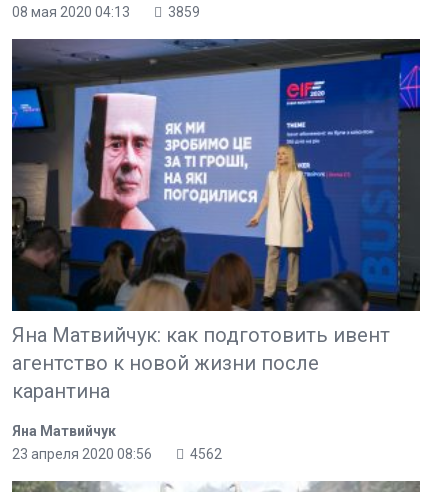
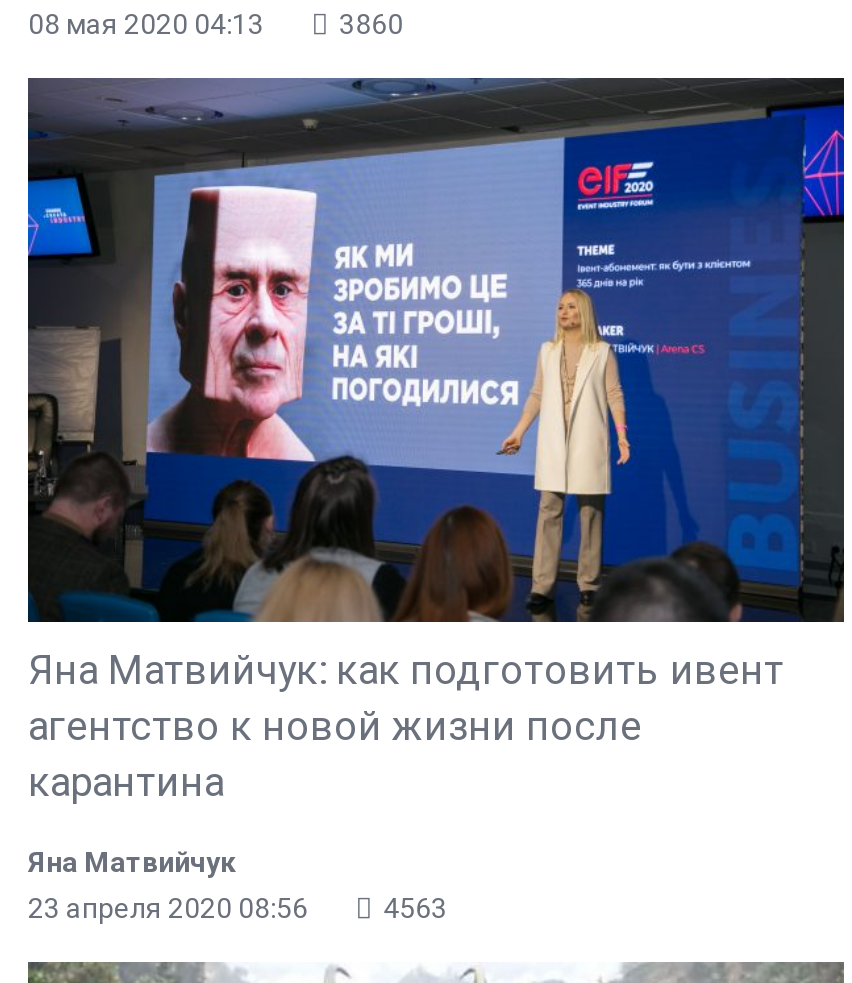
- 3859
+ 3860

- 4562
+ 4563
